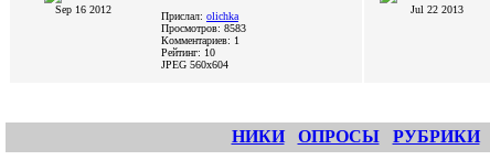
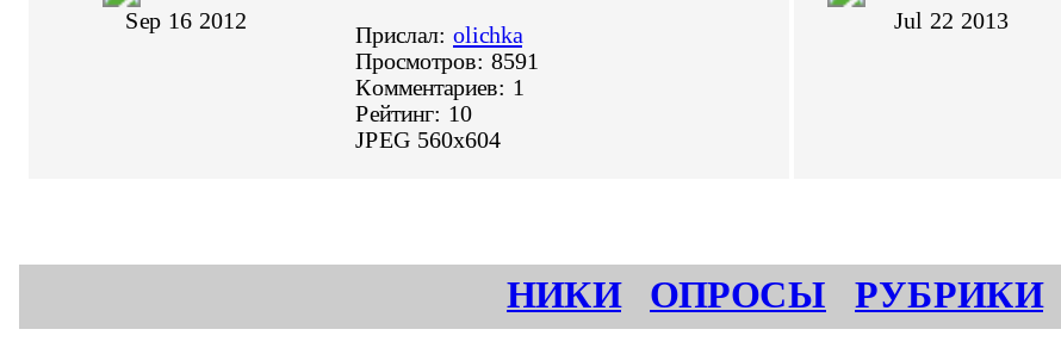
- Просмотров: 8583
+ Просмотров: 8591
